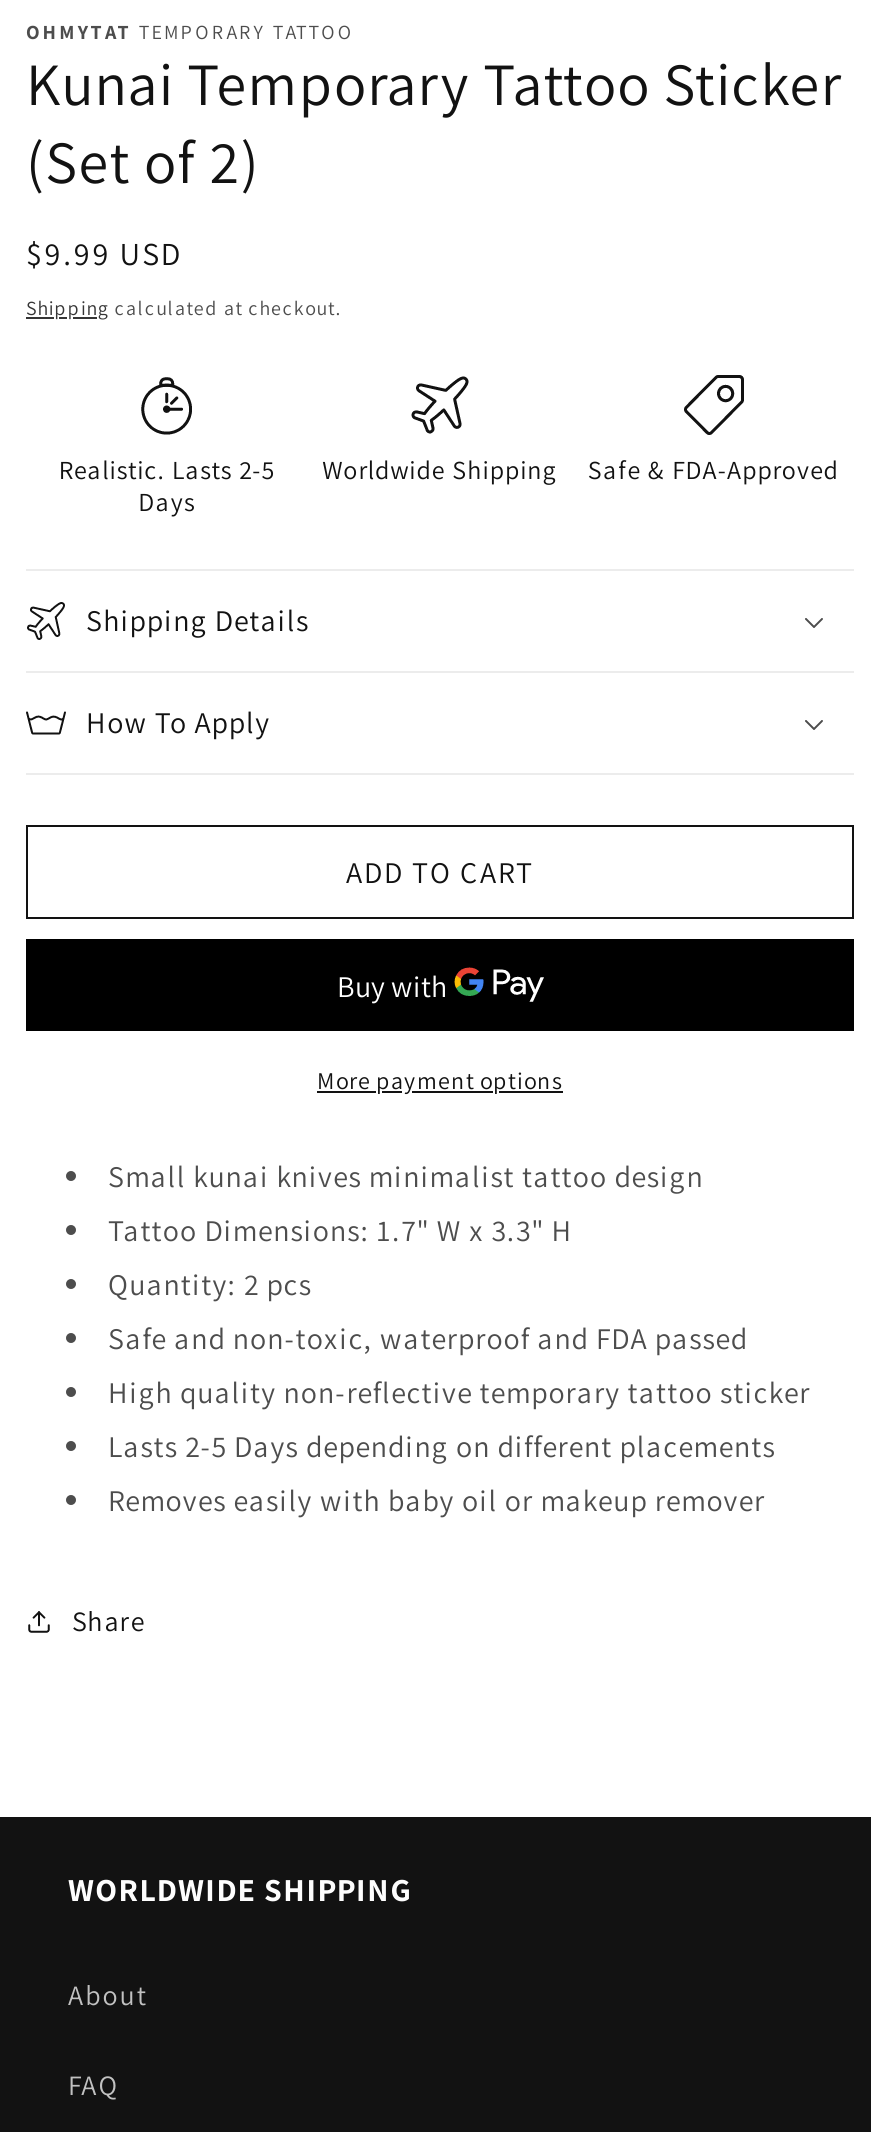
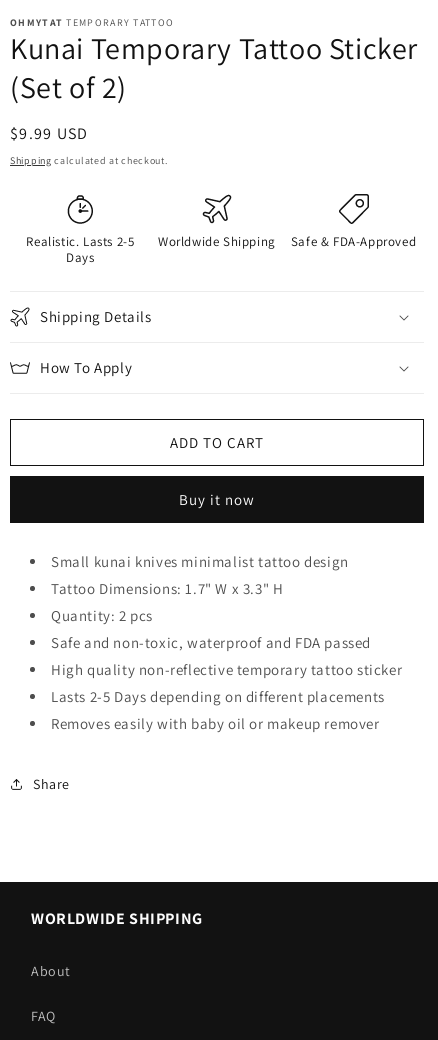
- More payment options
+ Buy it now
